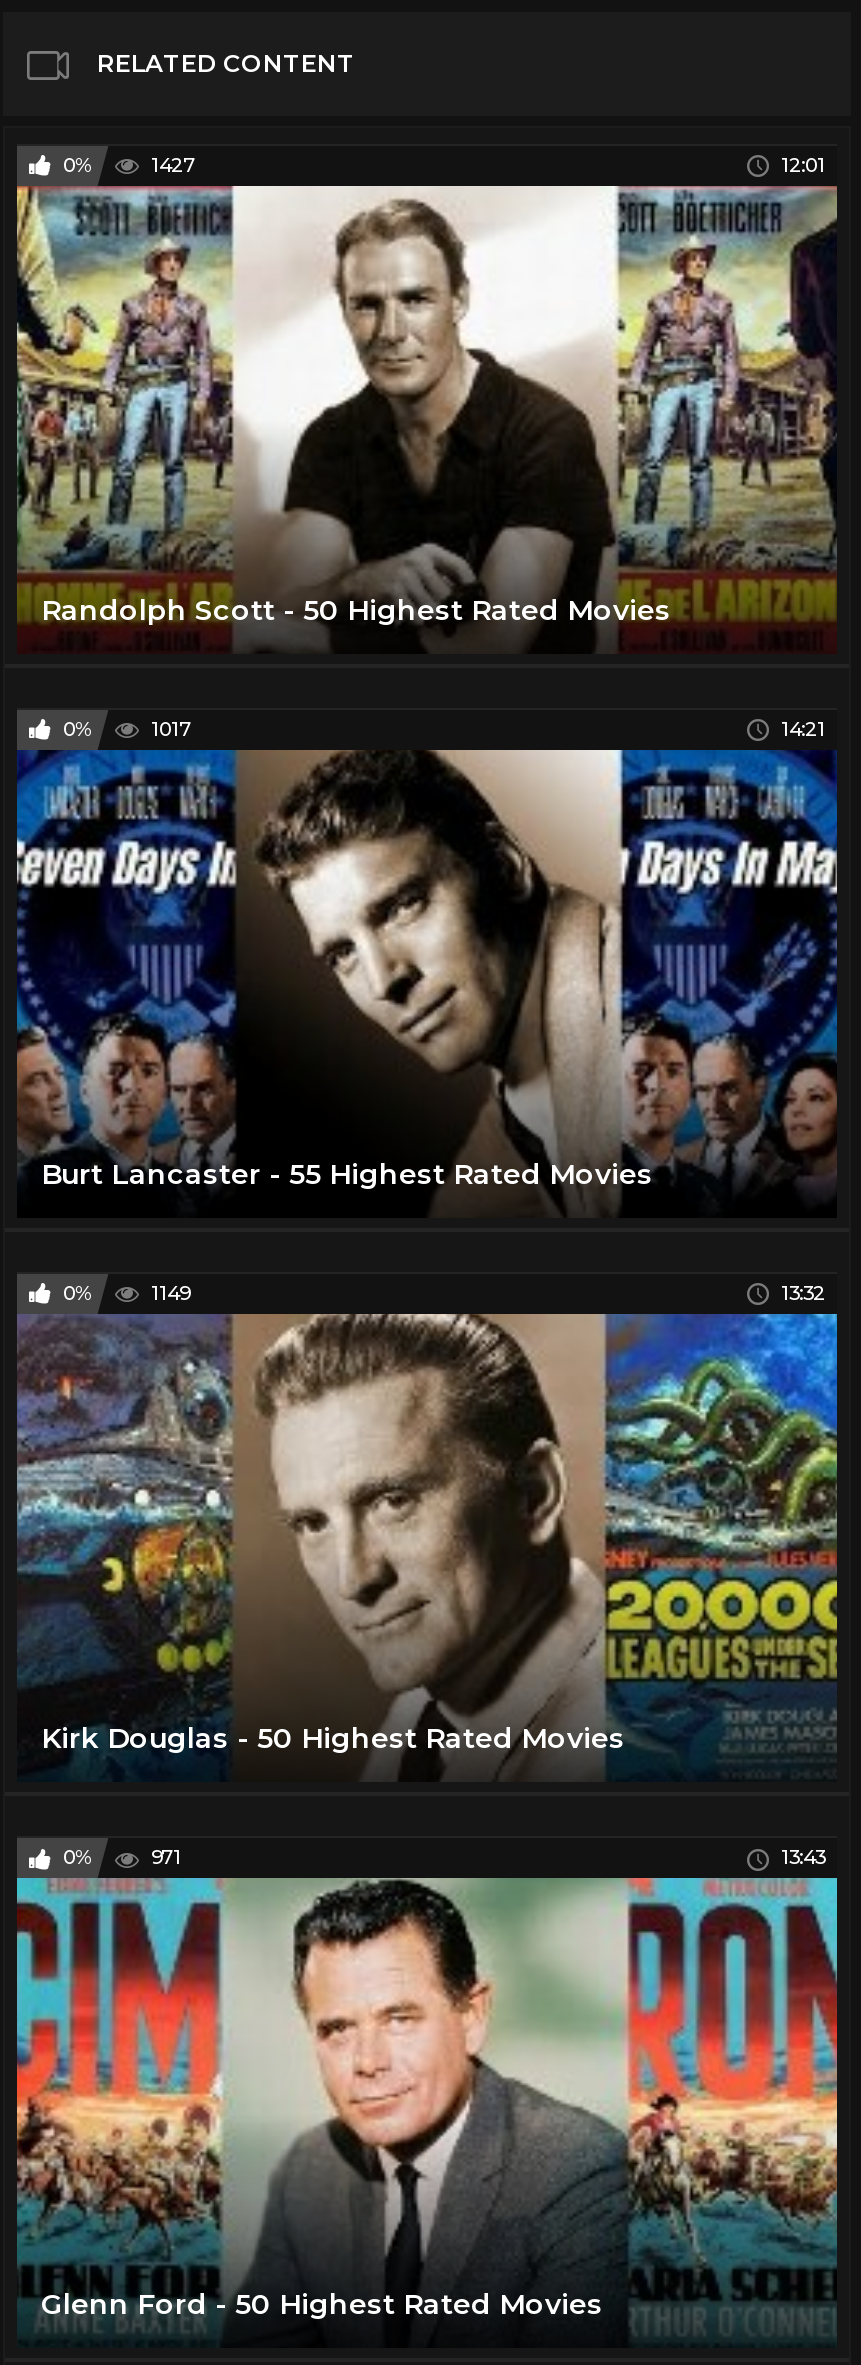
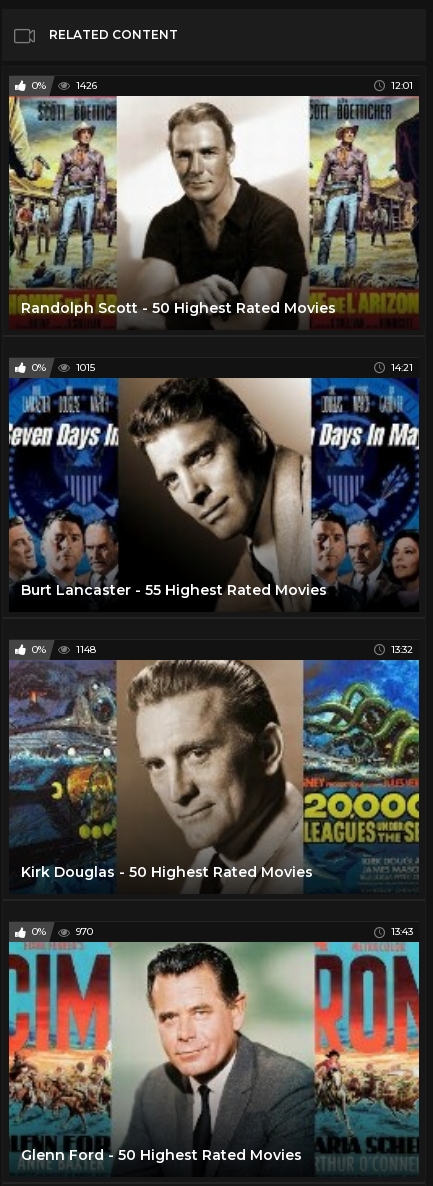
- 1427
+ 1426

- 1017
+ 1015

- 1149
+ 1148

- 971
+ 970
